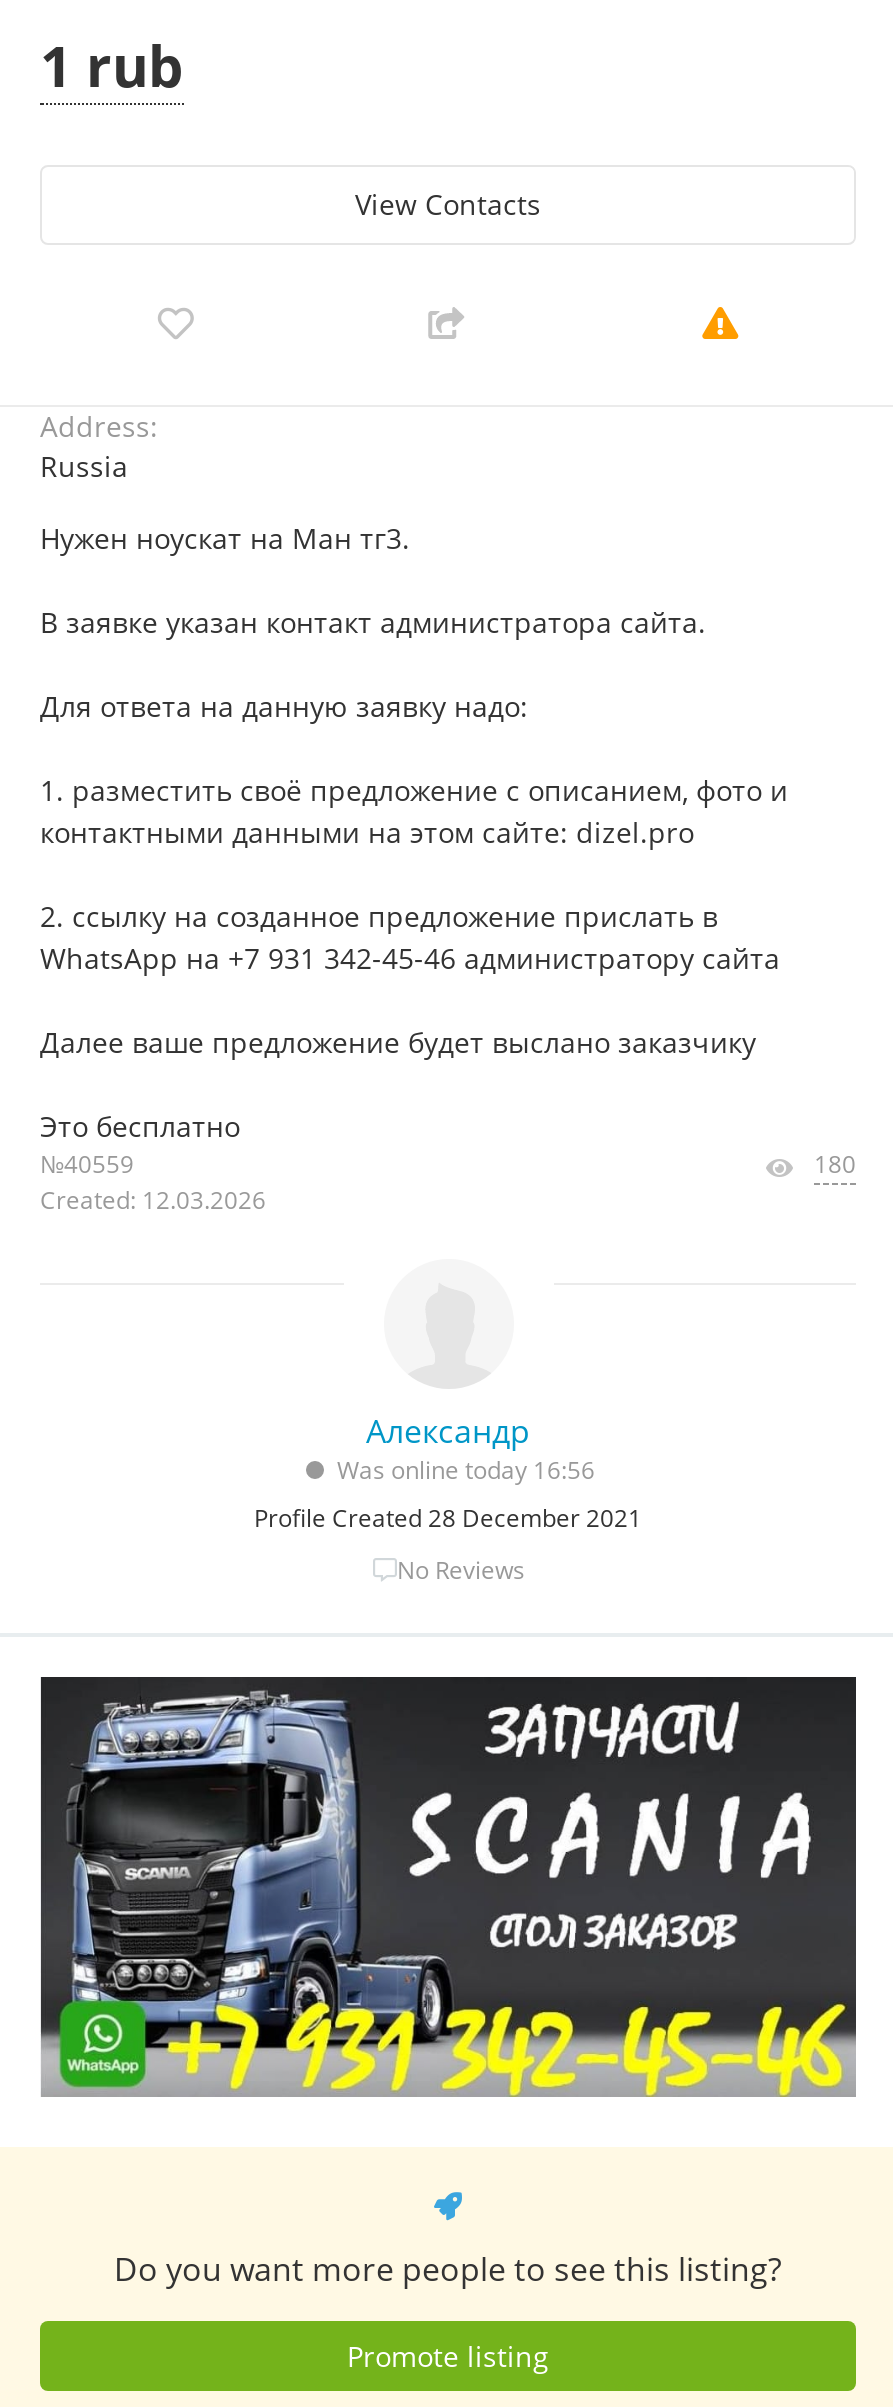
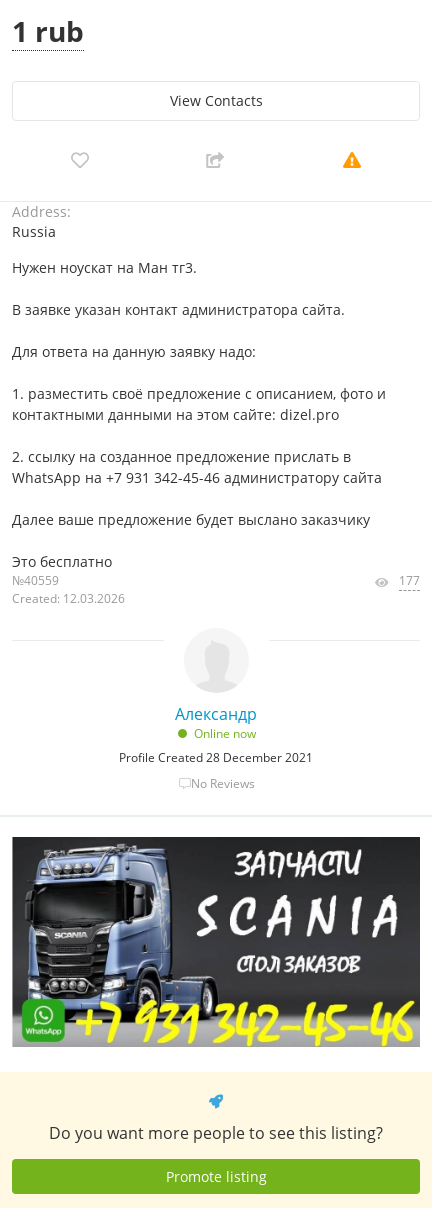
- 180
+ 177

- Was online today 16:56
+ Online now
